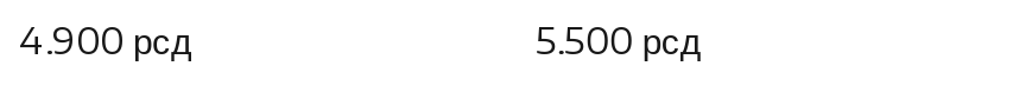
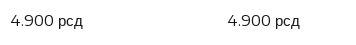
- 5.500 рсд
+ 4.900 рсд
